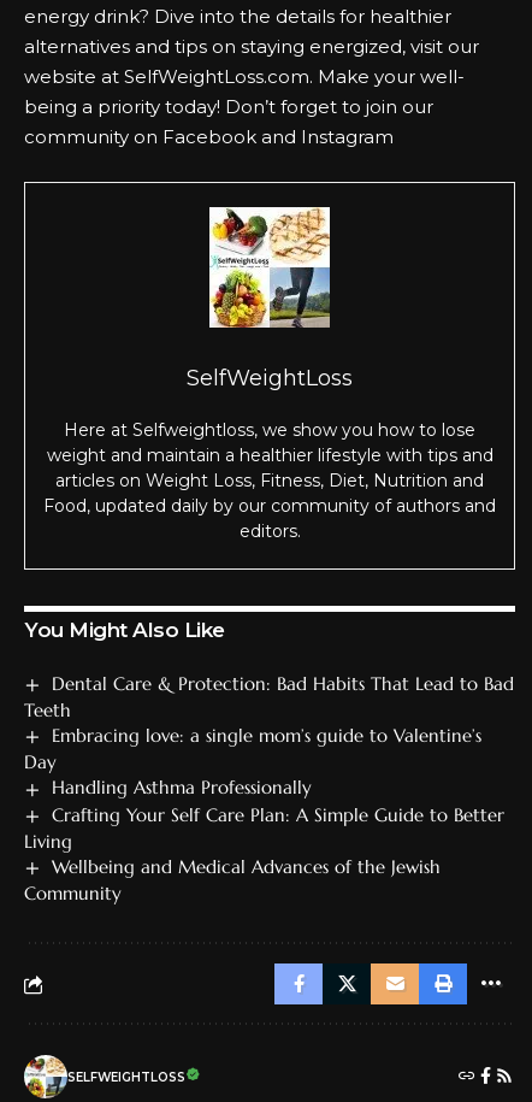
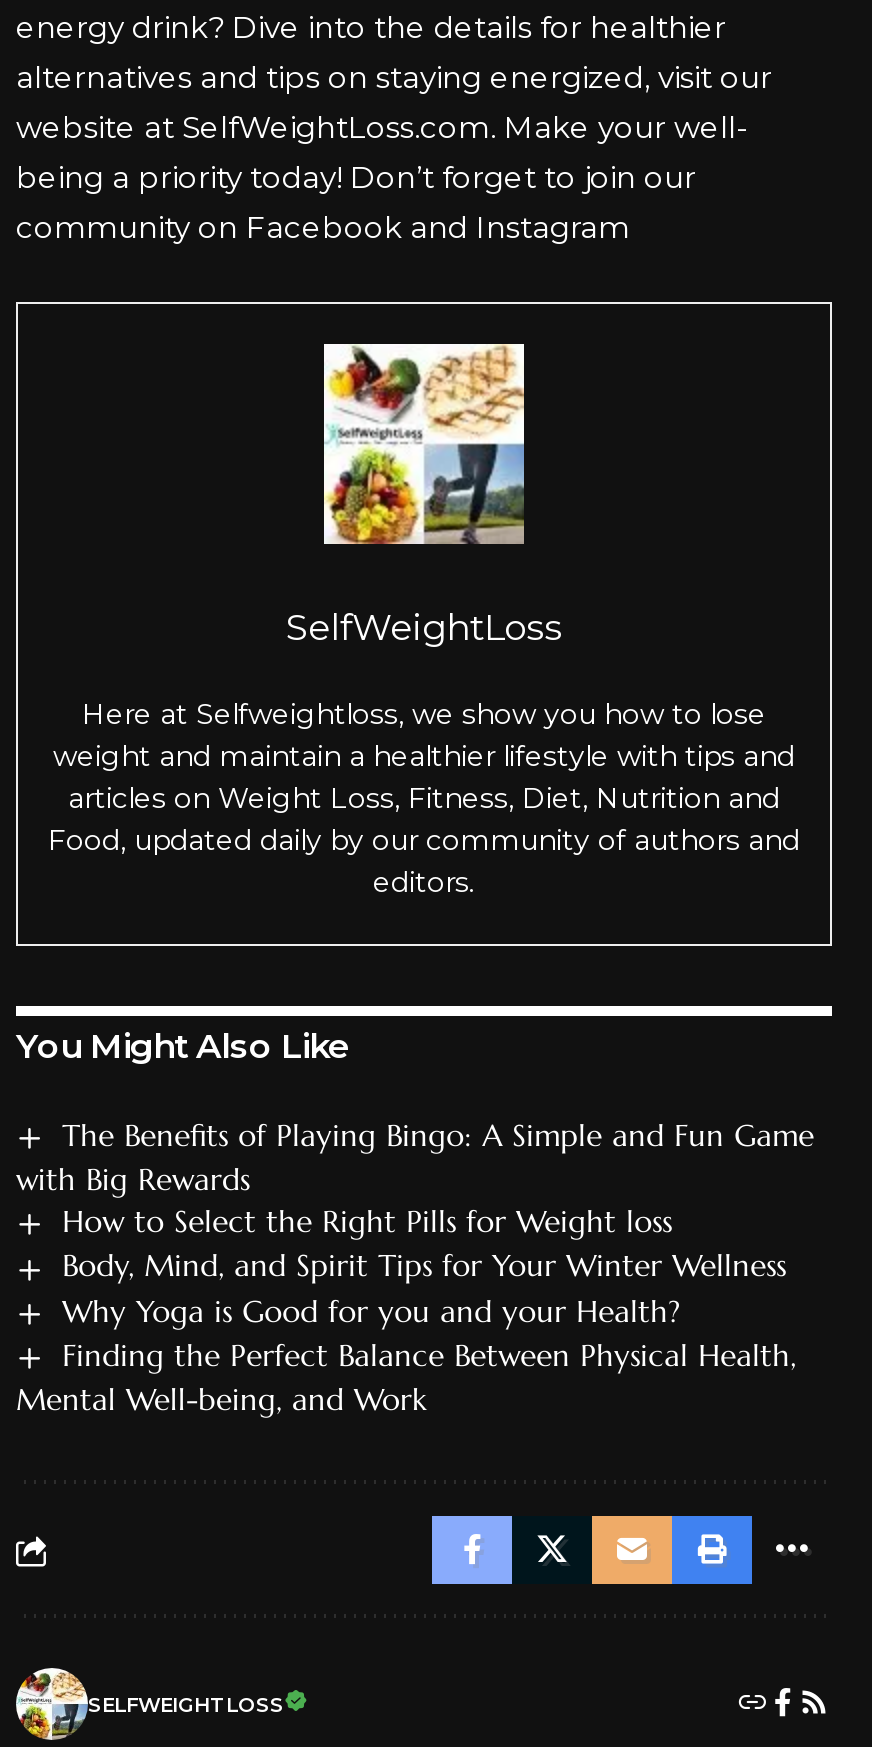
- Dental Care & Protection: Bad Habits That Lead to Bad
- Teeth
- Embracing love: a single mom’s guide to Valentine’s
- Day
- Handling Asthma Professionally
- Crafting Your Self Care Plan: A Simple Guide to Better
- Living
- Wellbeing and Medical Advances of the Jewish
- Community
+ The Benefits of Playing Bingo: A Simple and Fun Game
+ with Big Rewards
+ How to Select the Right Pills for Weight loss
+ Body, Mind, and Spirit Tips for Your Winter Wellness
+ Why Yoga is Good for you and your Health?
+ Finding the Perfect Balance Between Physical Health,
+ Mental Well-being, and Work
